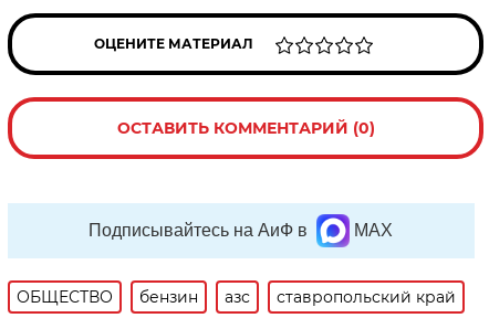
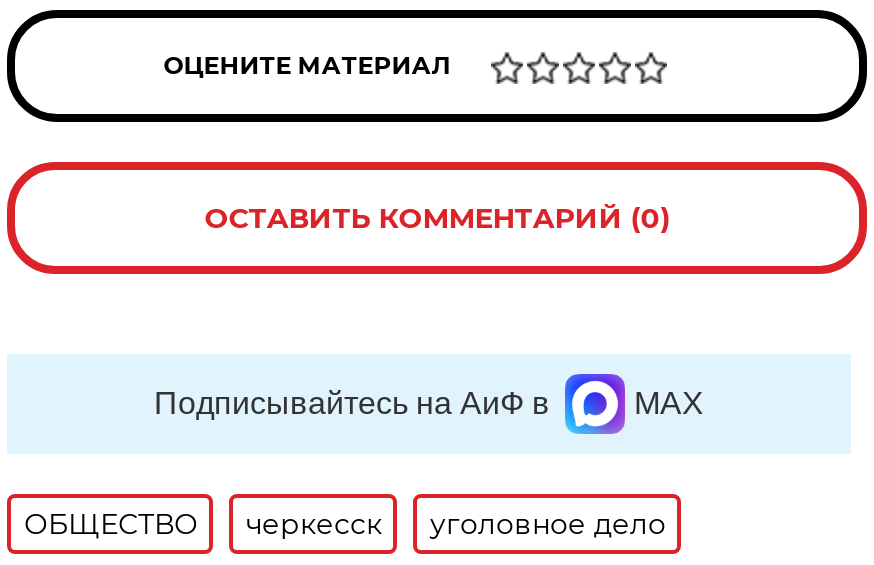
- бензин
- азс
- ставропольский край
+ черкесск
+ уголовное дело
